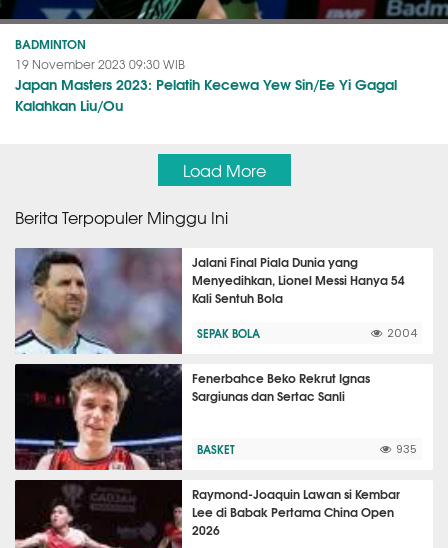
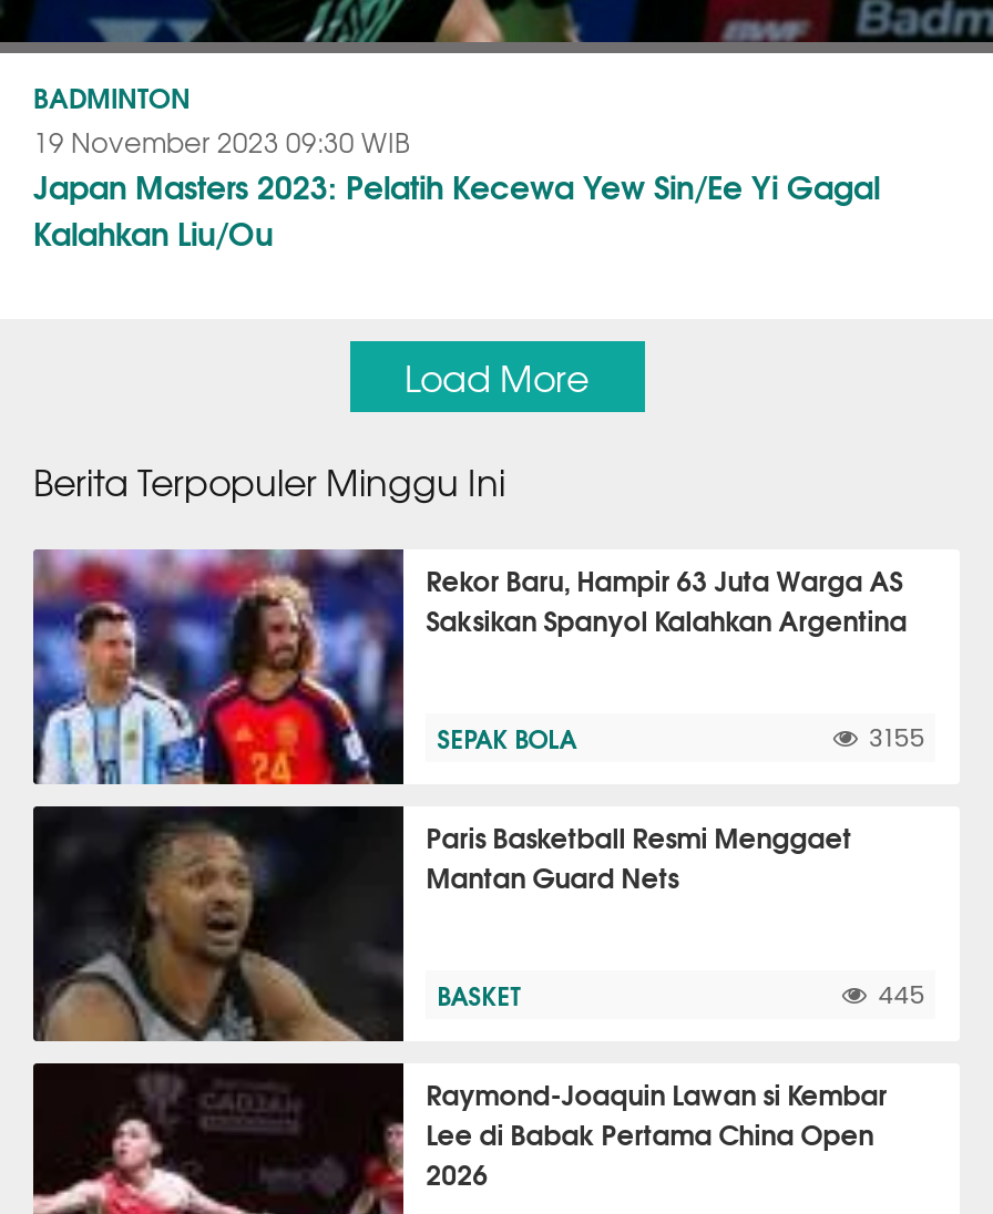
- [image]
- Jalani Final Piala Dunia yang
- Menyedihkan, Lionel Messi Hanya 54
- Kali Sentuh Bola
+ [image]
+ Rekor Baru, Hampir 63 Juta Warga AS
+ Saksikan Spanyol Kalahkan Argentina

- 2004
+ 3155

- [image]
- Fenerbahce Beko Rekrut Ignas
- Sargiunas dan Sertac Sanli
+ [image]
+ Paris Basketball Resmi Menggaet
+ Mantan Guard Nets

- 935
+ 445
